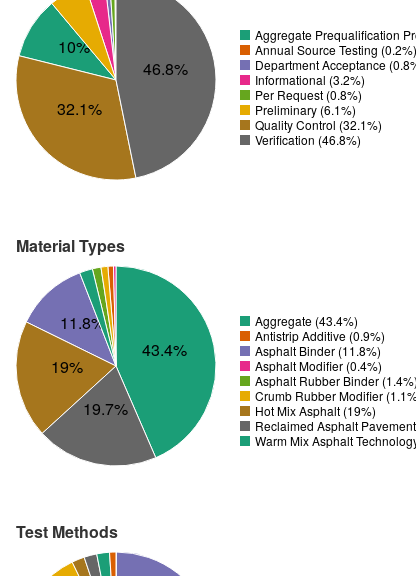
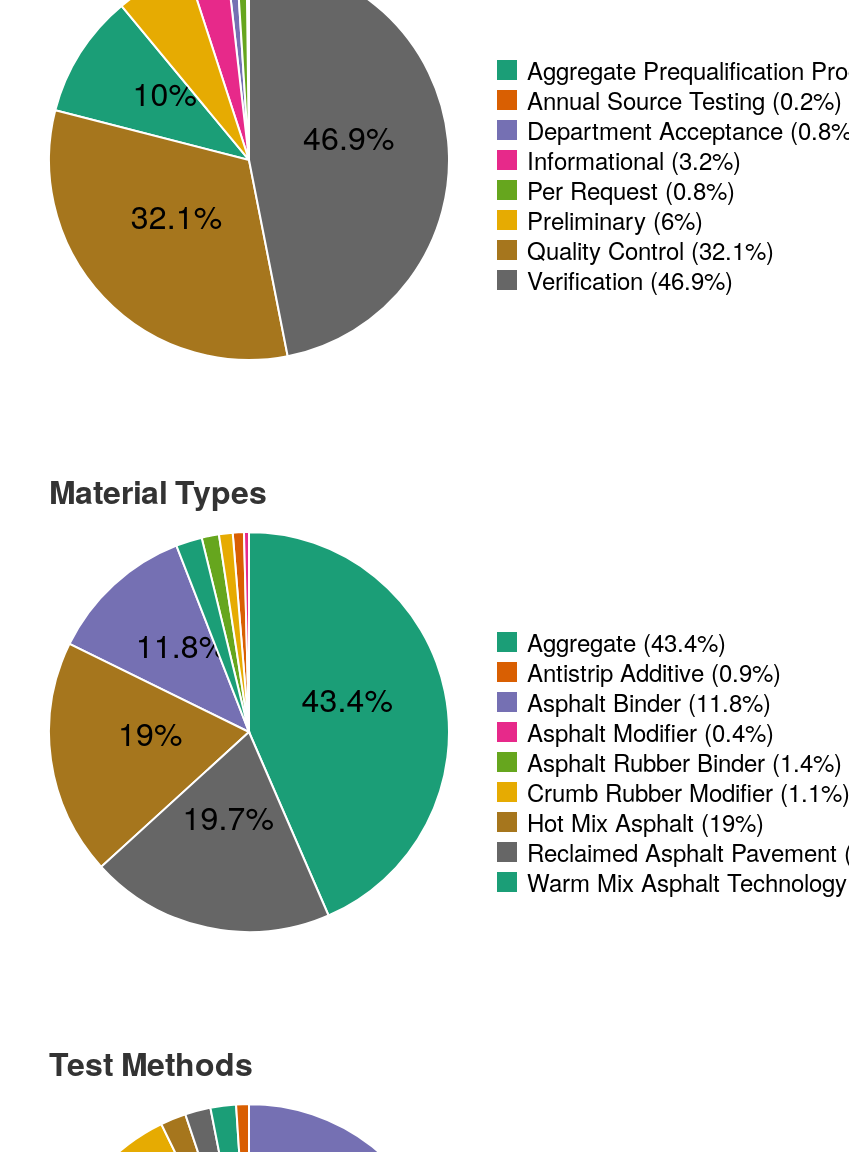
- 46.8%
+ 46.9%

- Preliminary (6.1%)
+ Preliminary (6%)

- Verification (46.8%)
+ Verification (46.9%)
